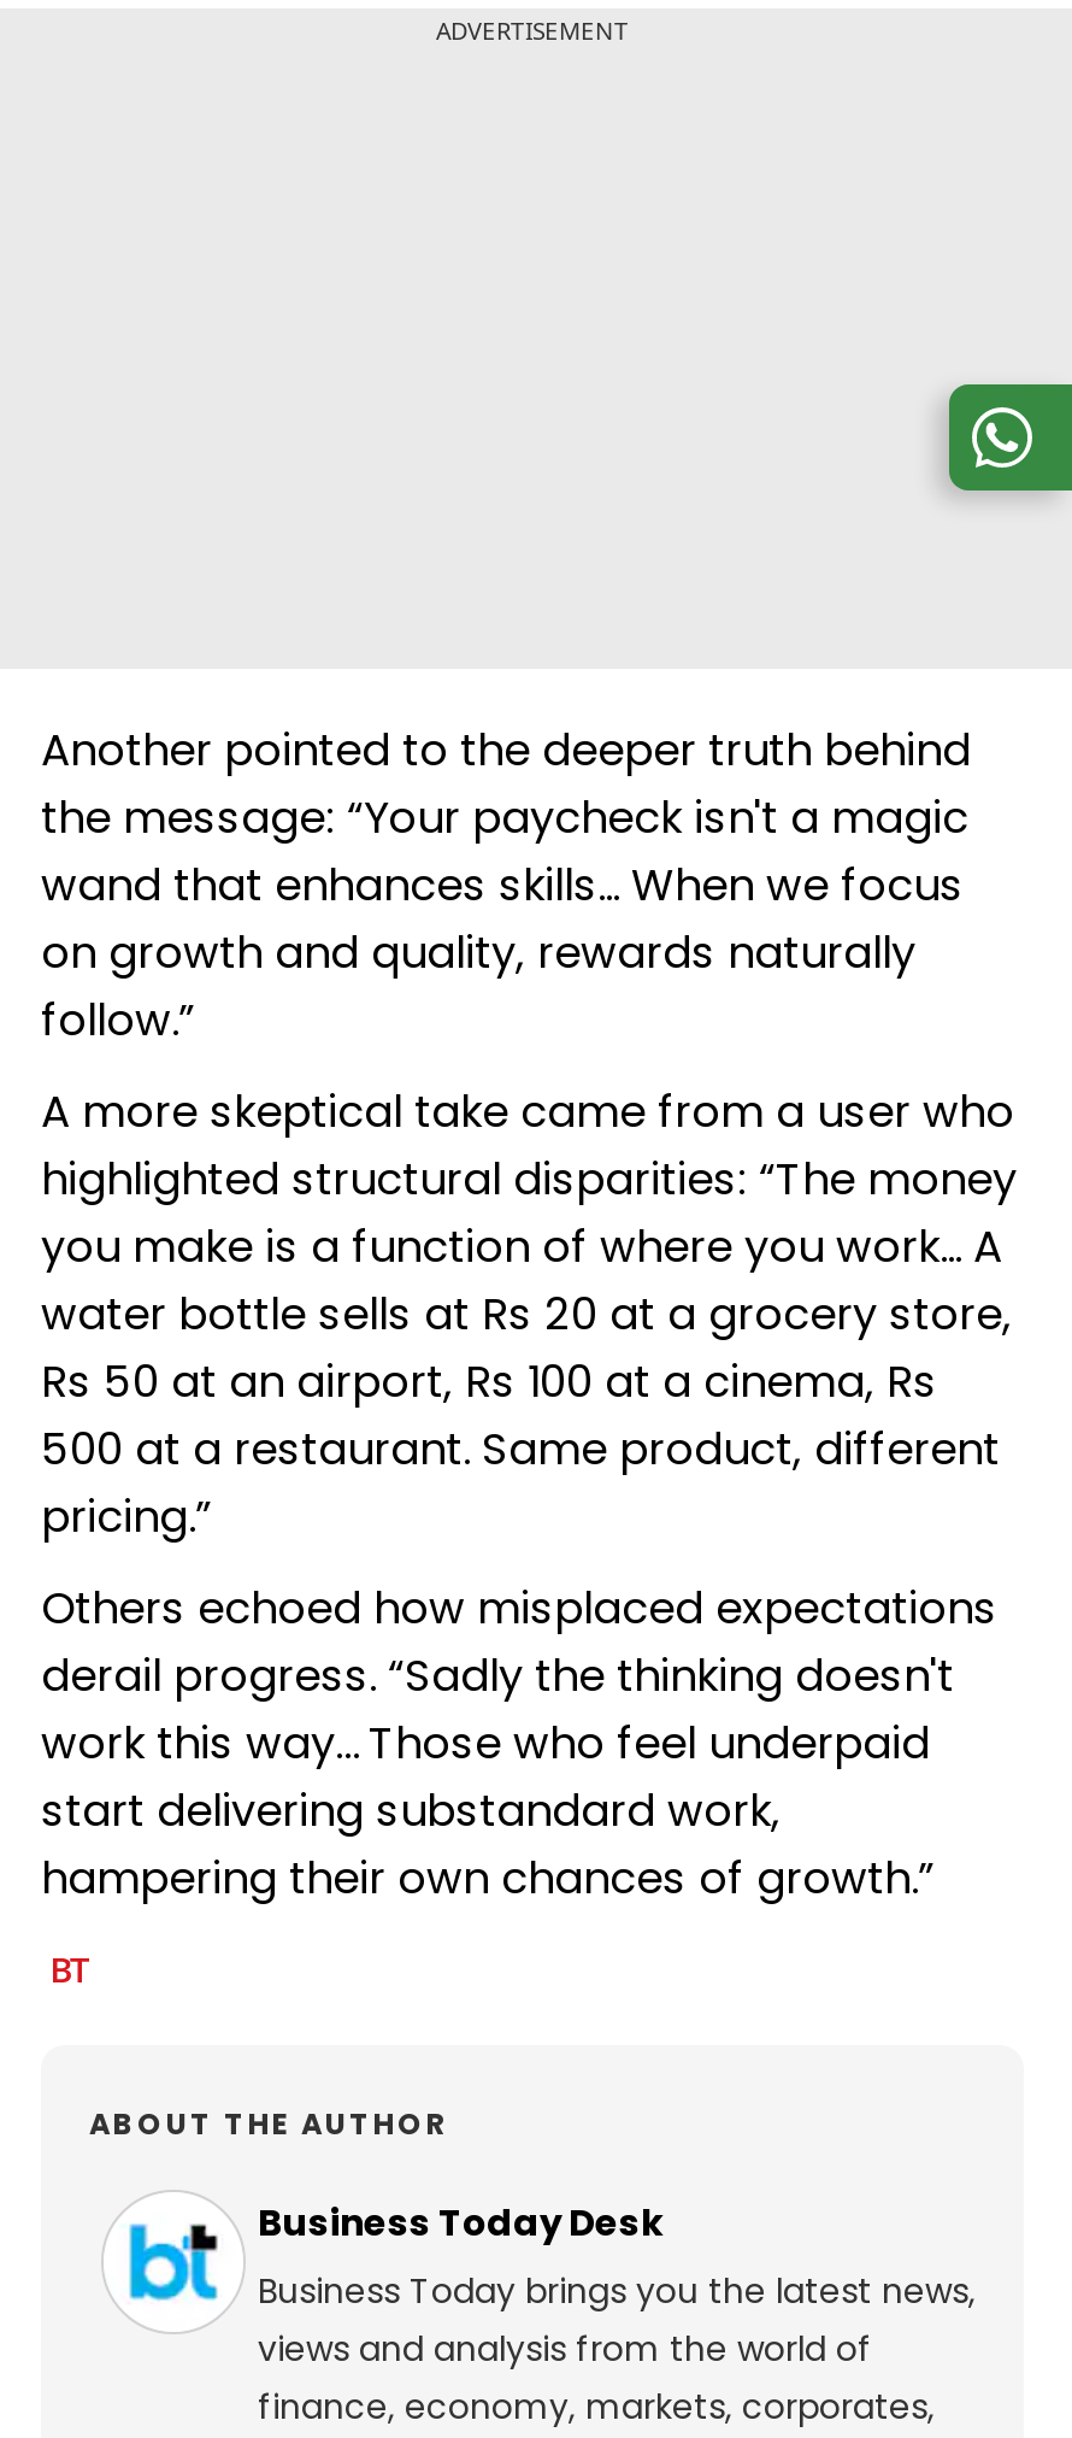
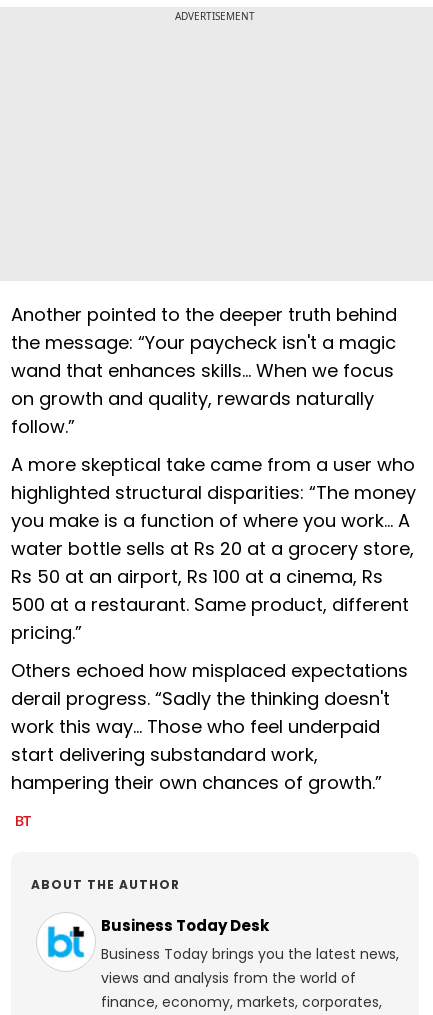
- [image]
